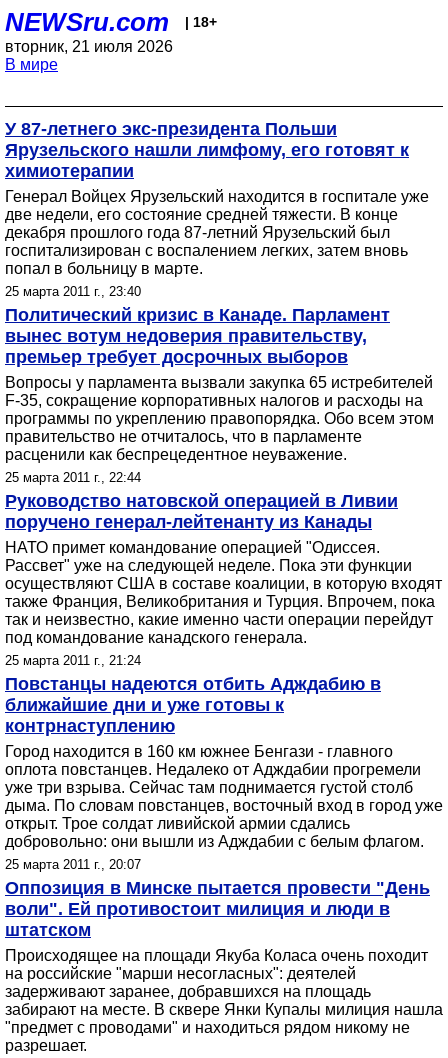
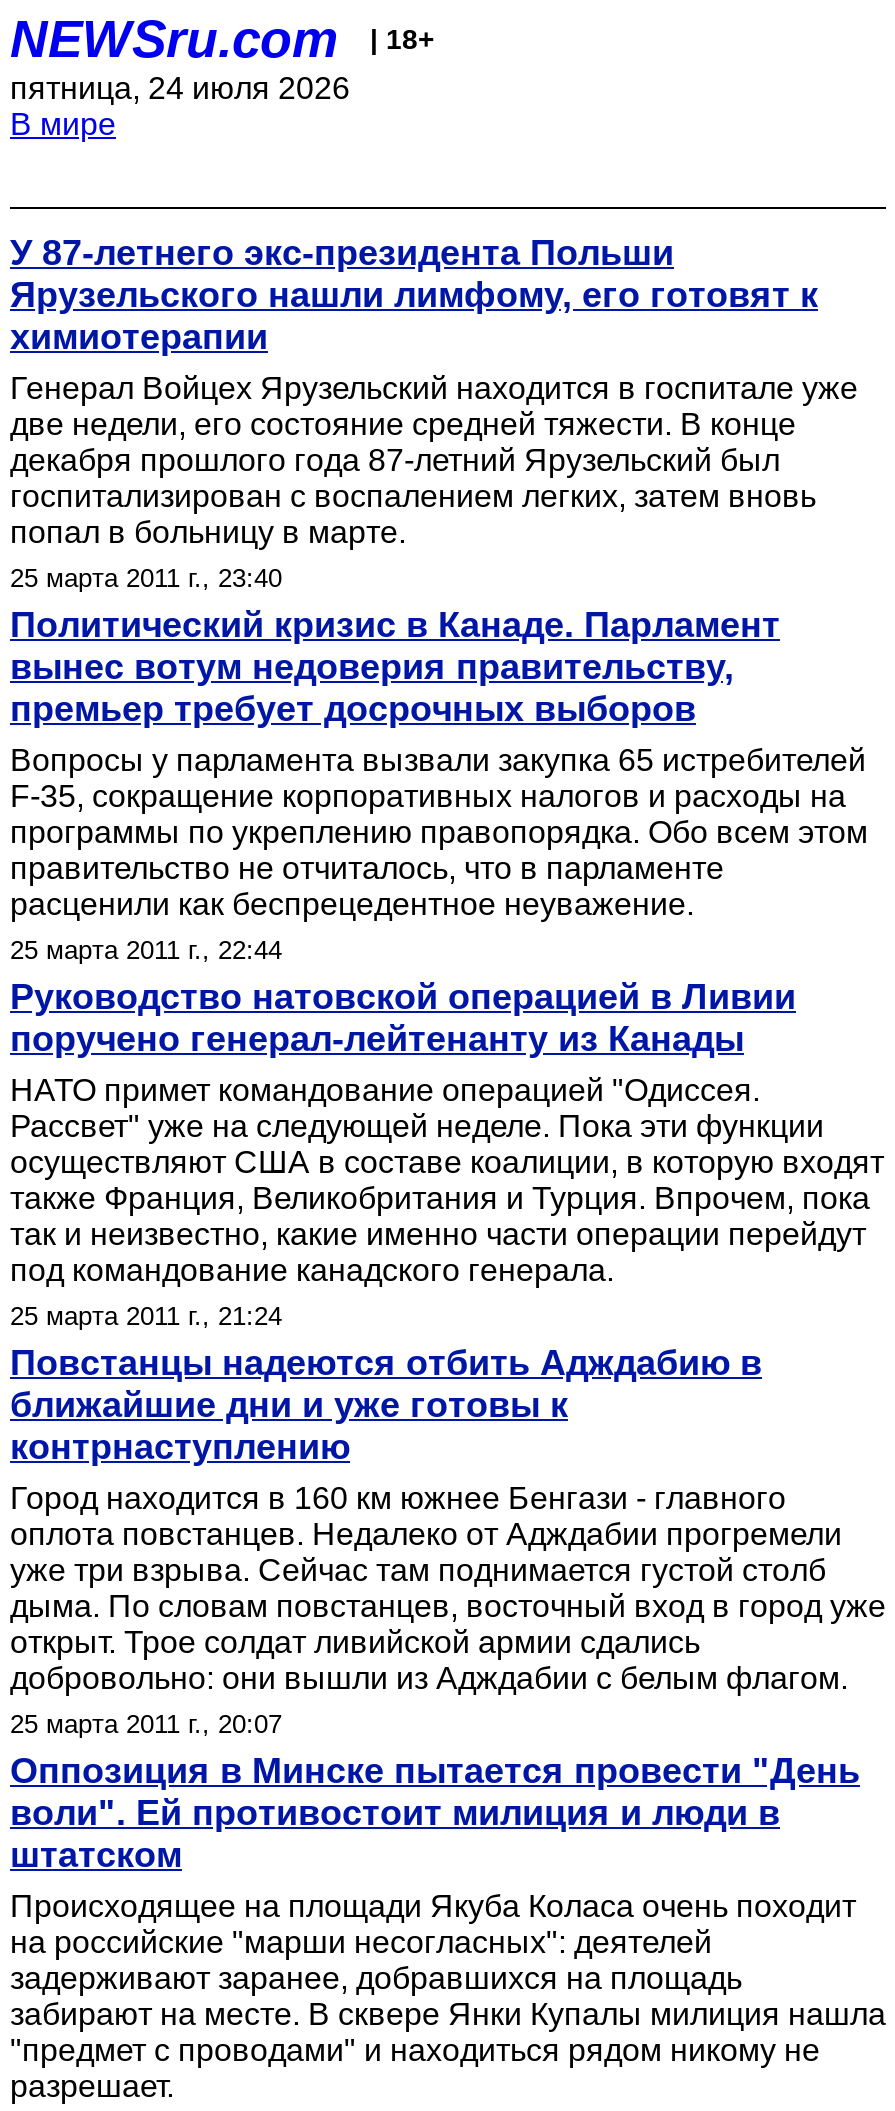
- вторник, 21 июля 2026
+ пятница, 24 июля 2026
